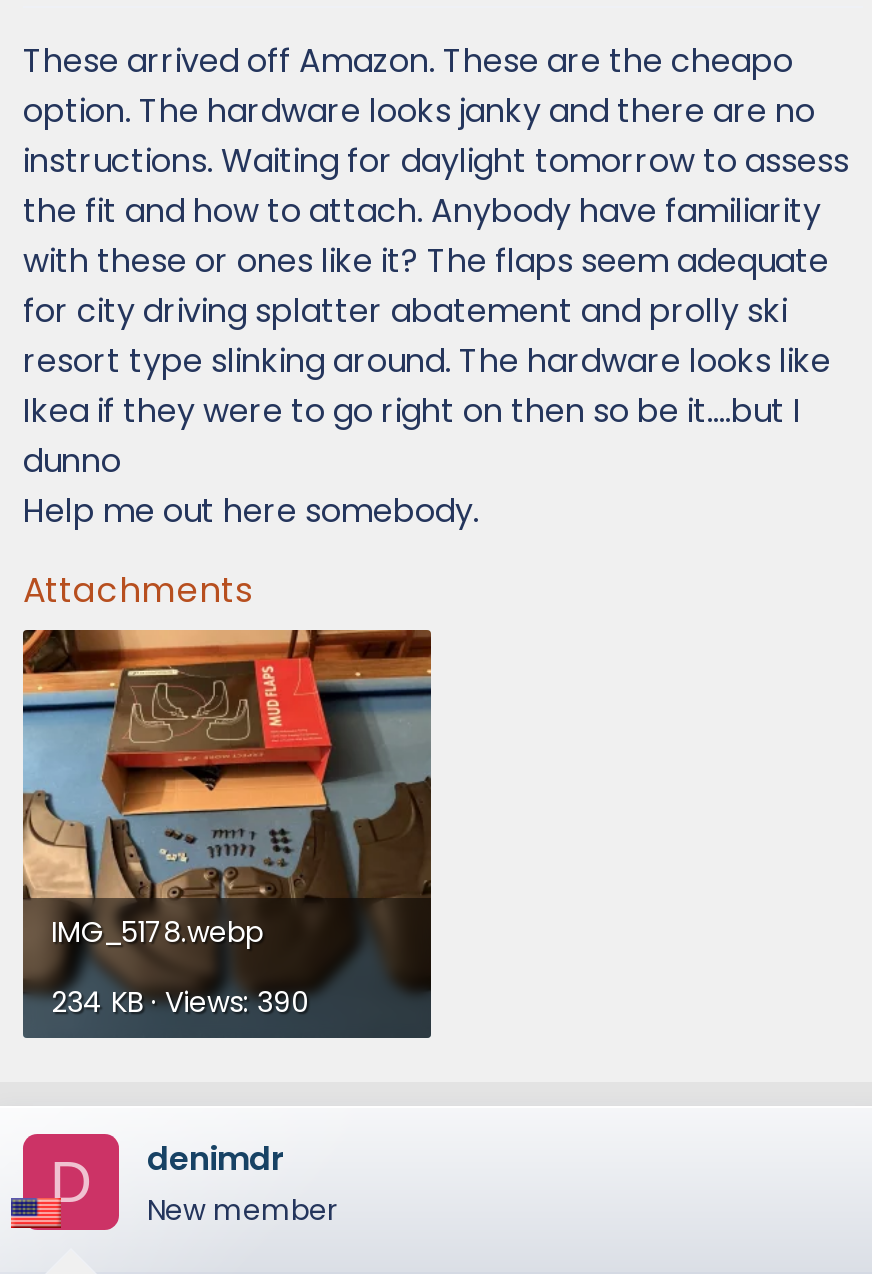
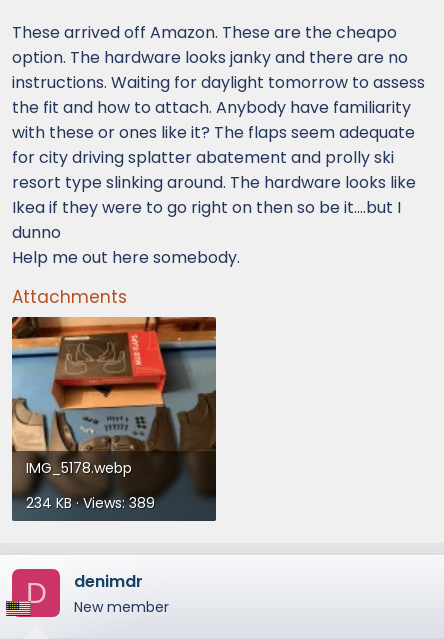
- 234 KB · Views: 390
+ 234 KB · Views: 389
